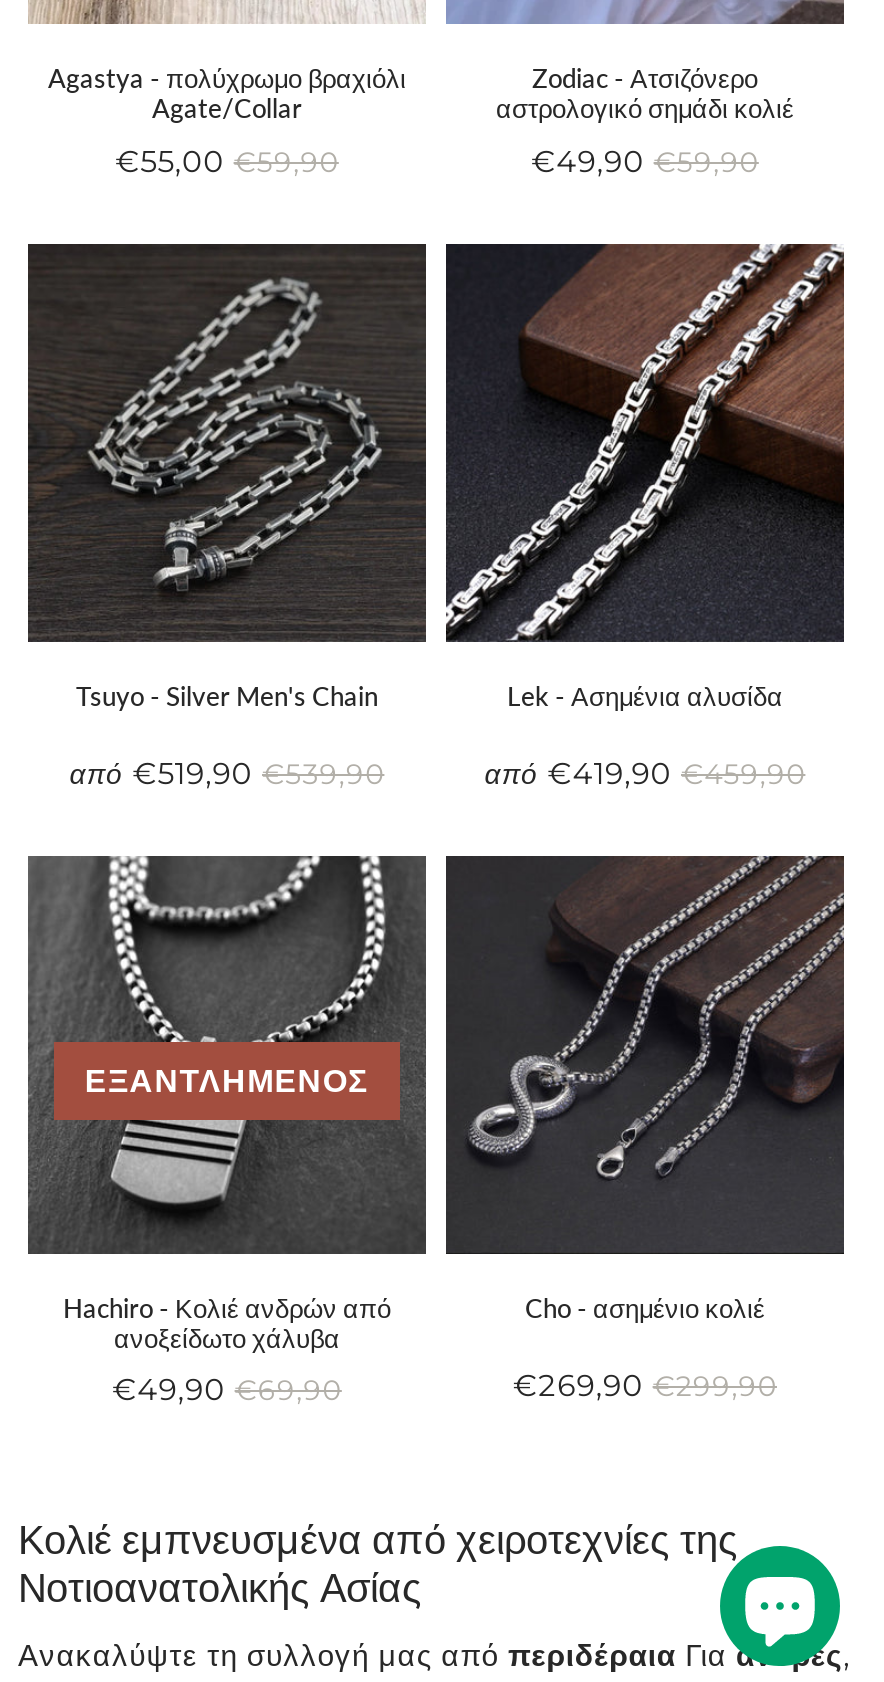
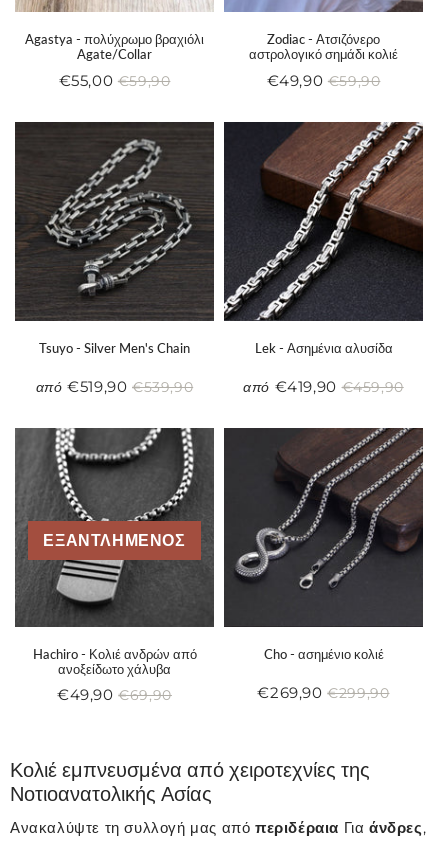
- [image]
